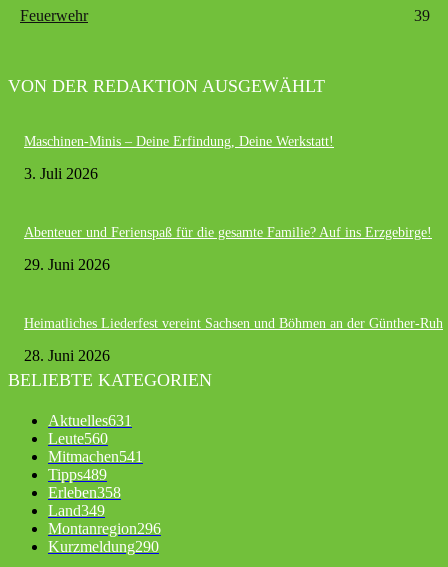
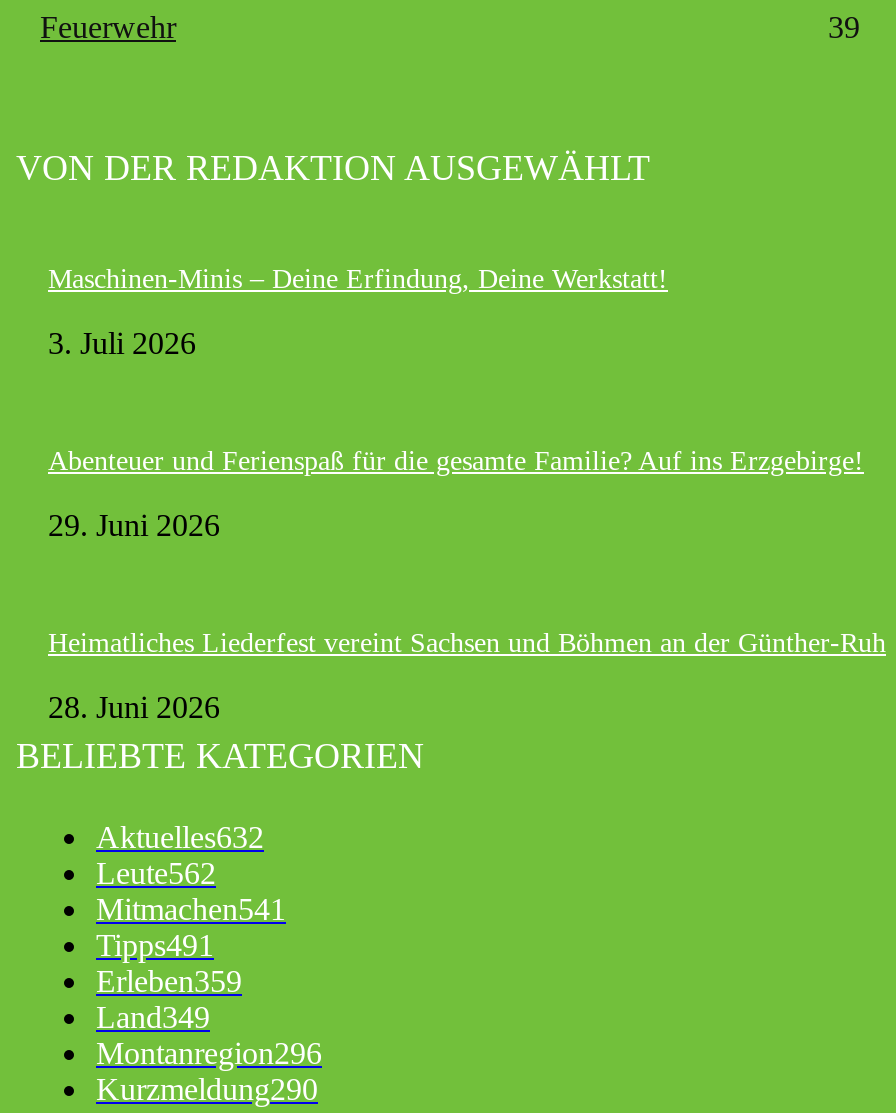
- Aktuelles631
+ Aktuelles632

- Leute560
+ Leute562

- Tipps489
+ Tipps491

- Erleben358
+ Erleben359
